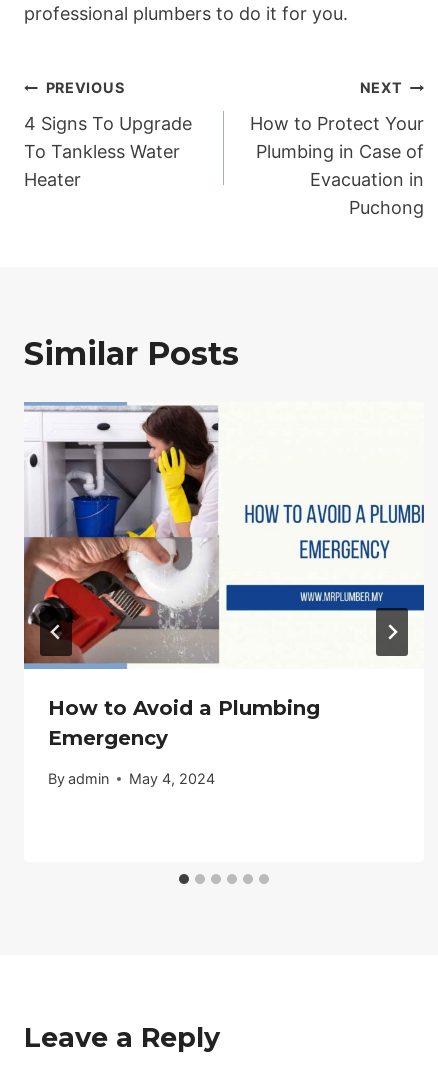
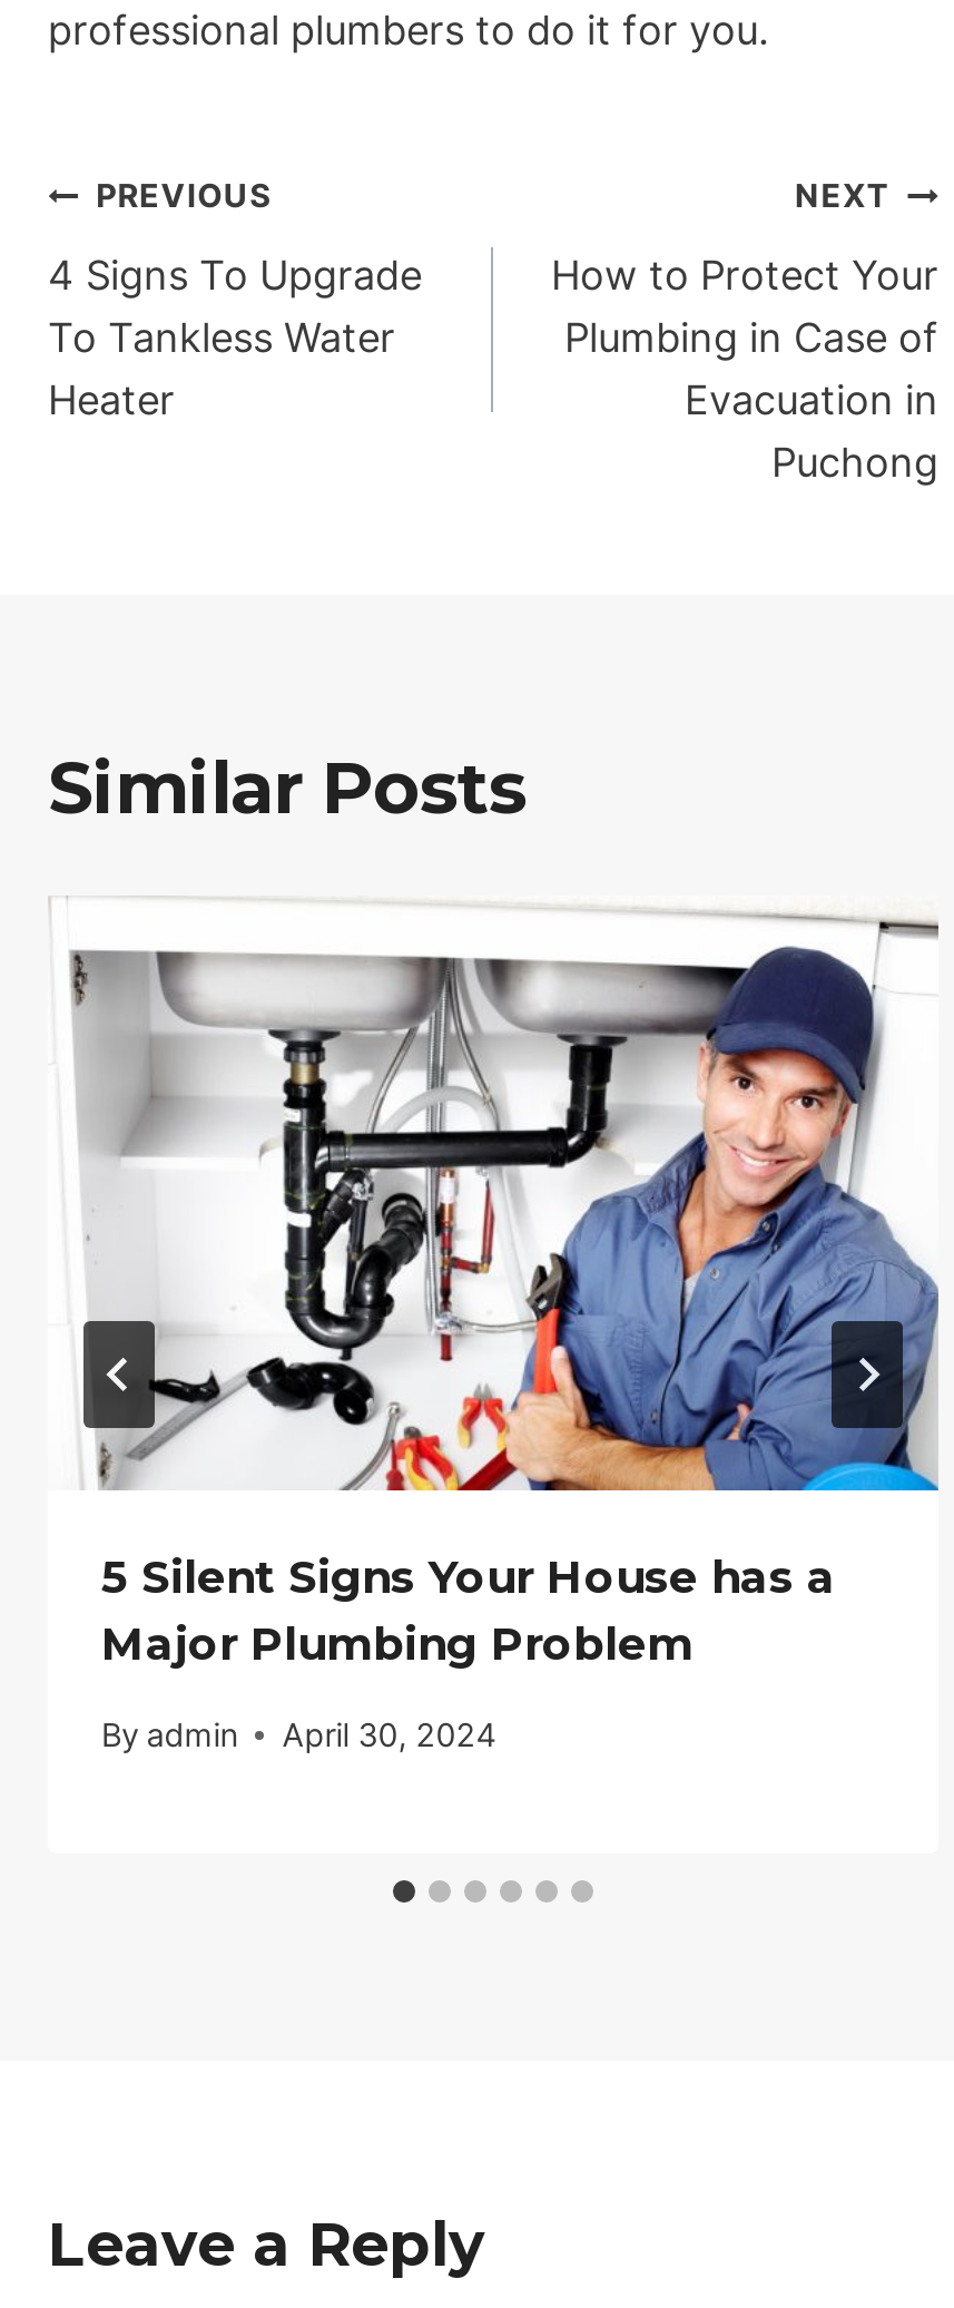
- [image]
- How to Avoid a Plumbing
- Emergency
+ [image]
+ 5 Silent Signs Your House has a
+ Major Plumbing Problem

- By admin May 4, 2024
+ By admin April 30, 2024
